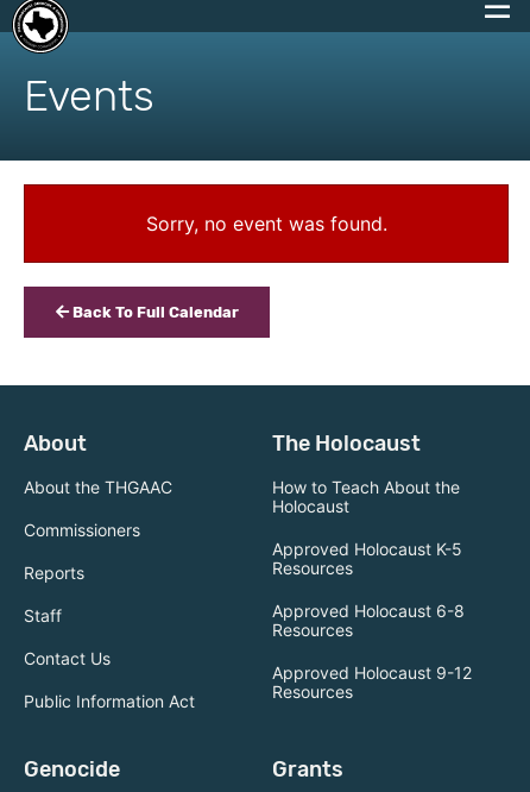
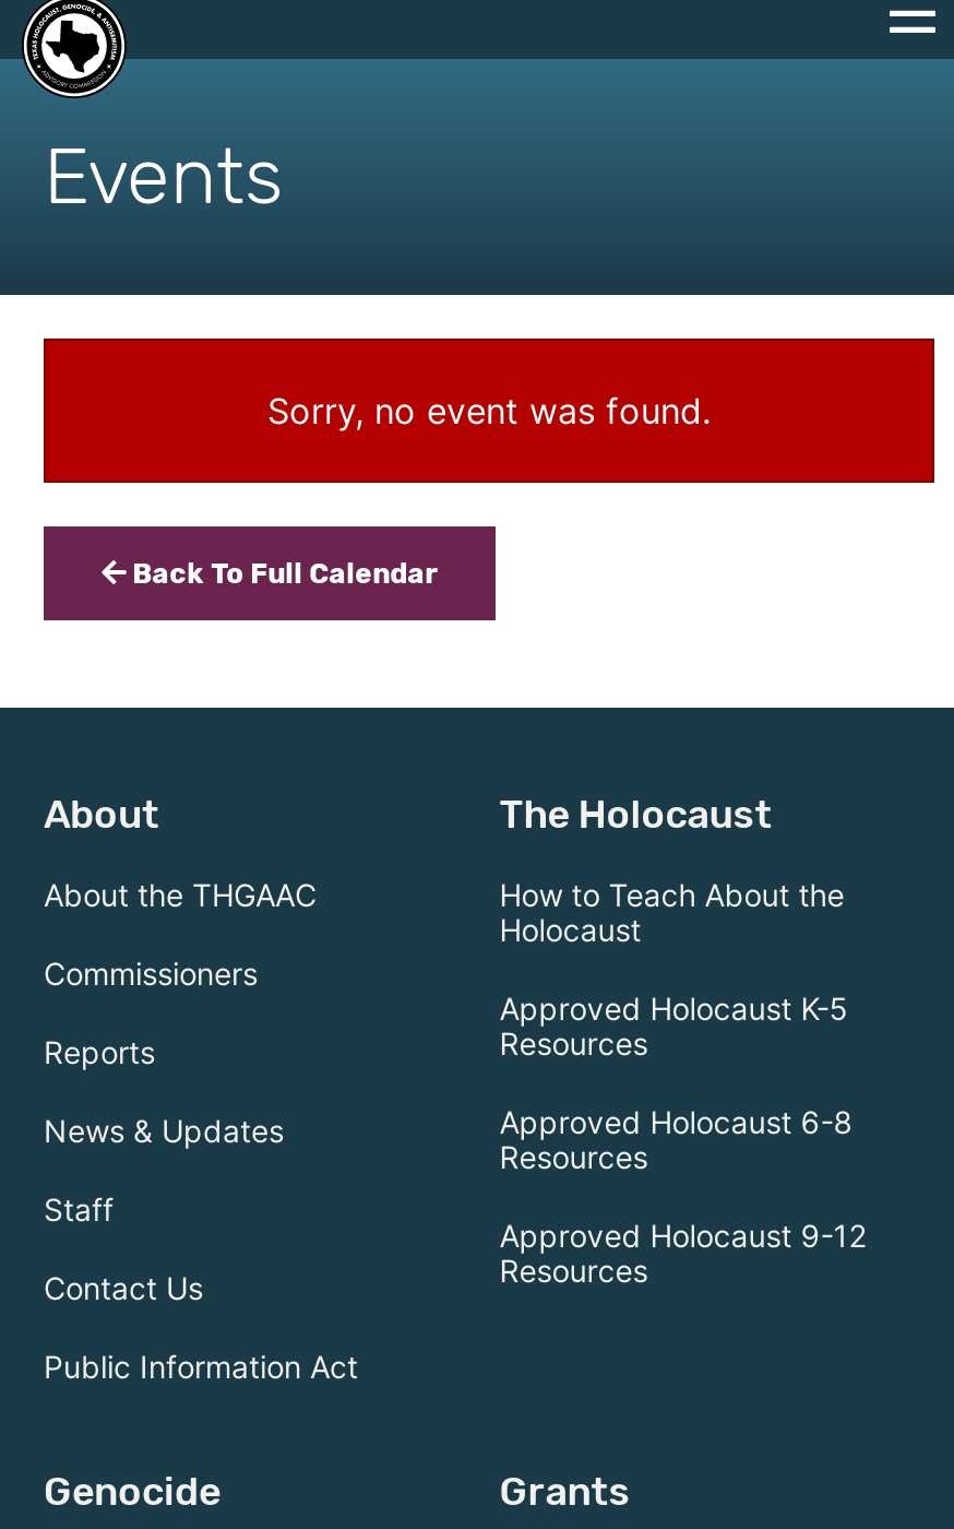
+ News & Updates
